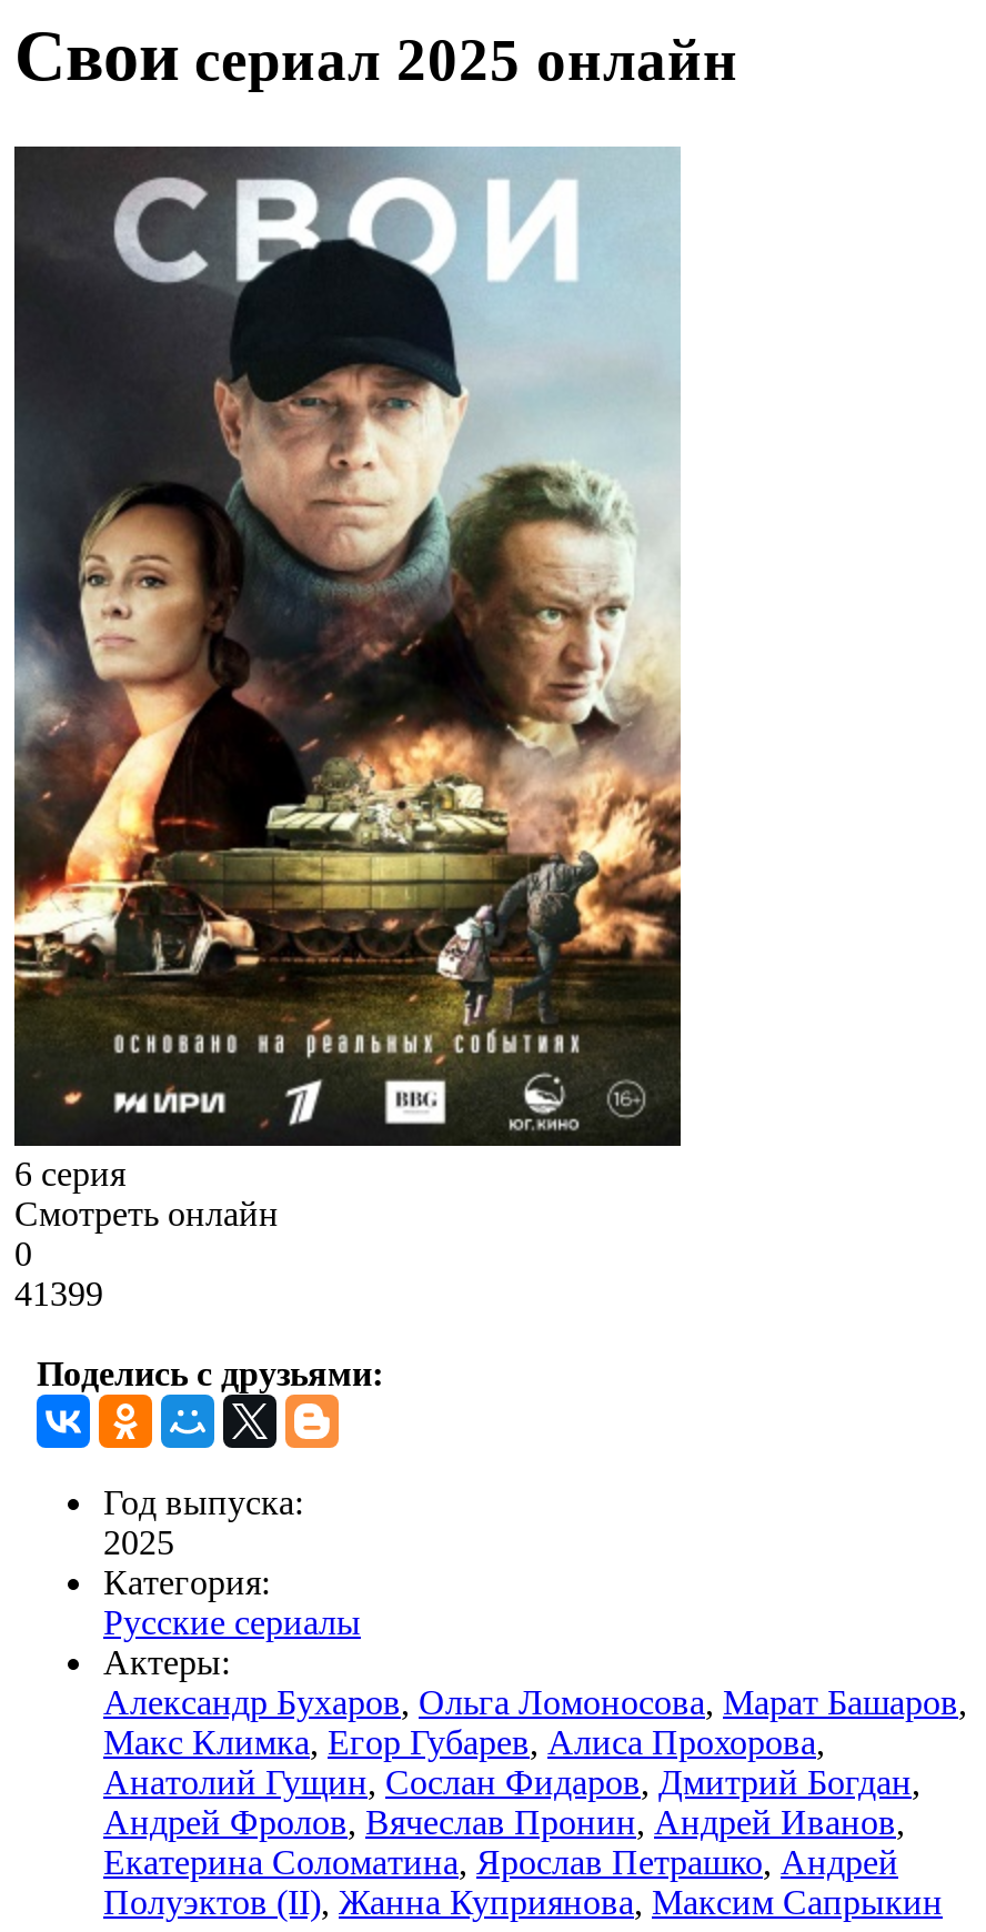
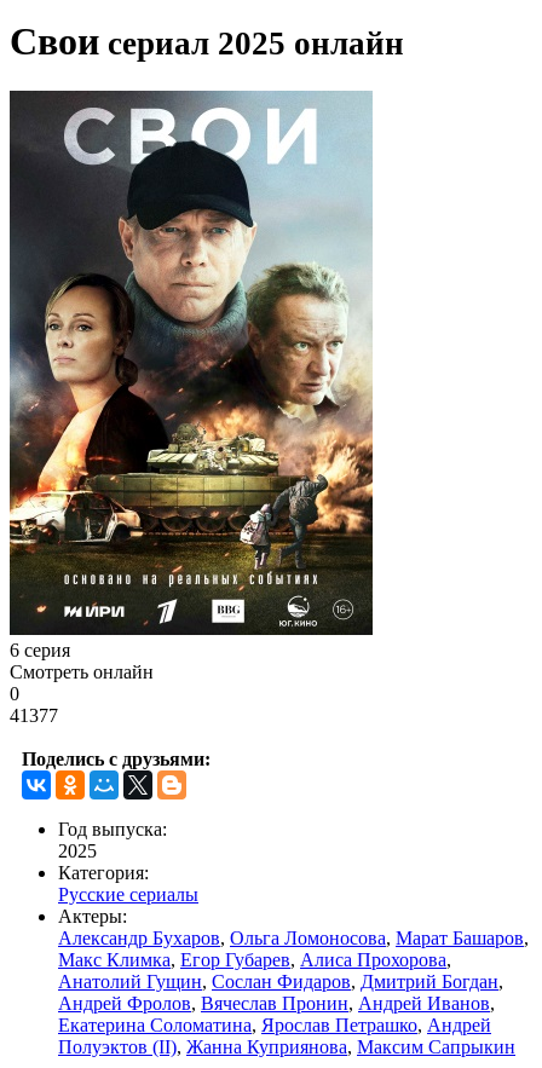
- 41399
+ 41377
